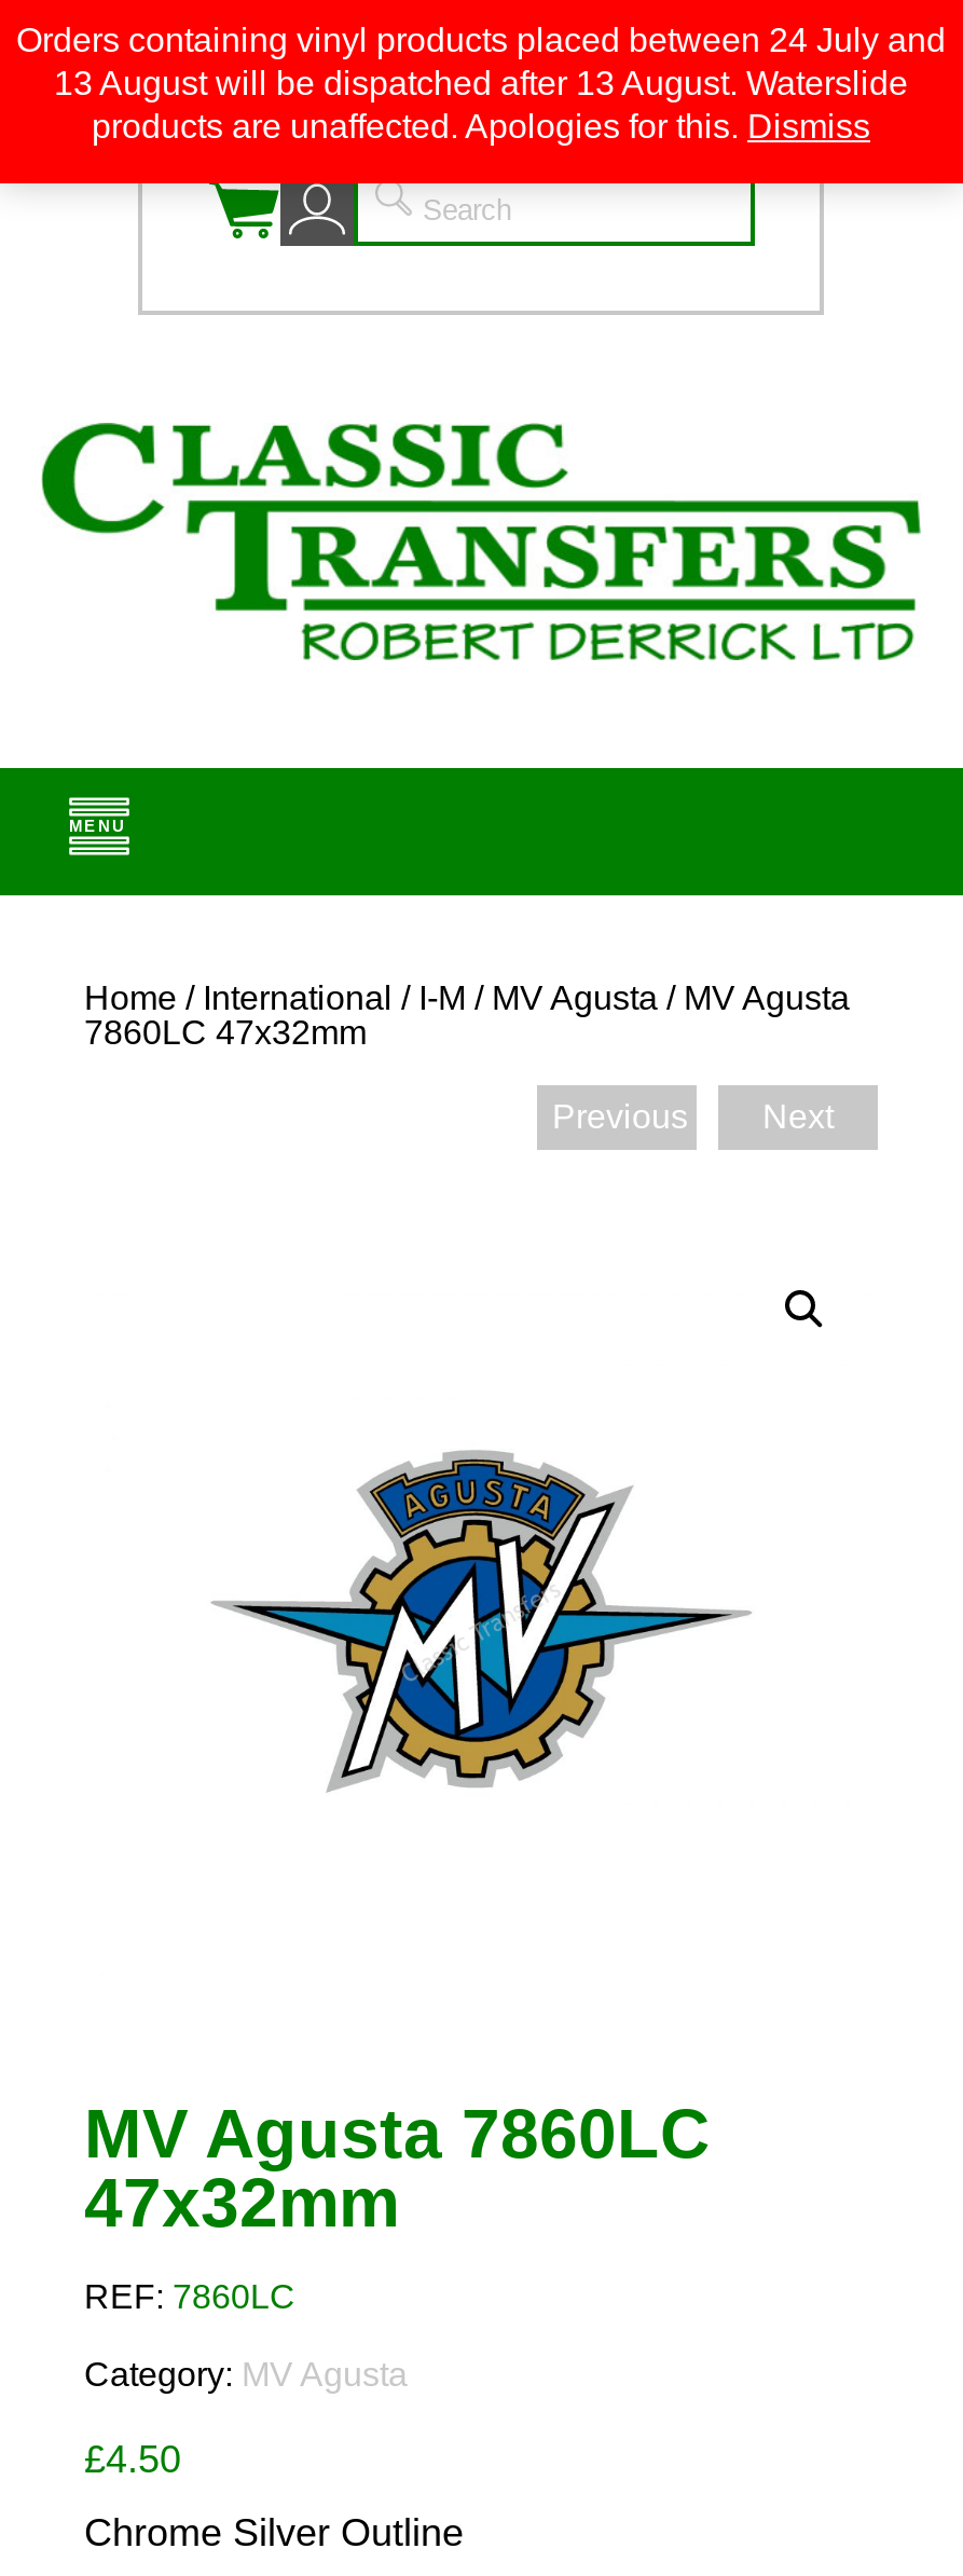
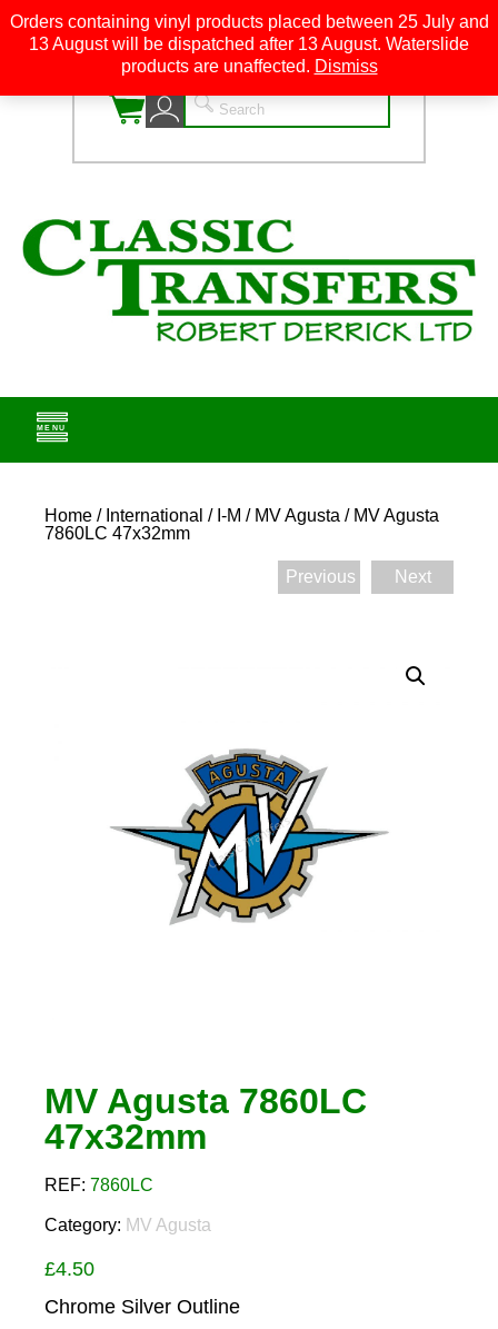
- Orders containing vinyl products placed between 24 July and
+ Orders containing vinyl products placed between 25 July and

- products are unaffected. Apologies for this. Dismiss
+ products are unaffected. Dismiss
